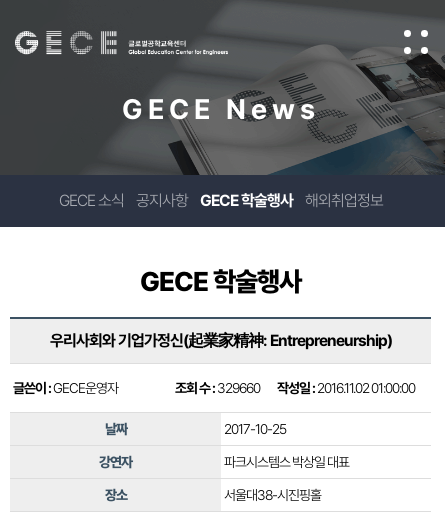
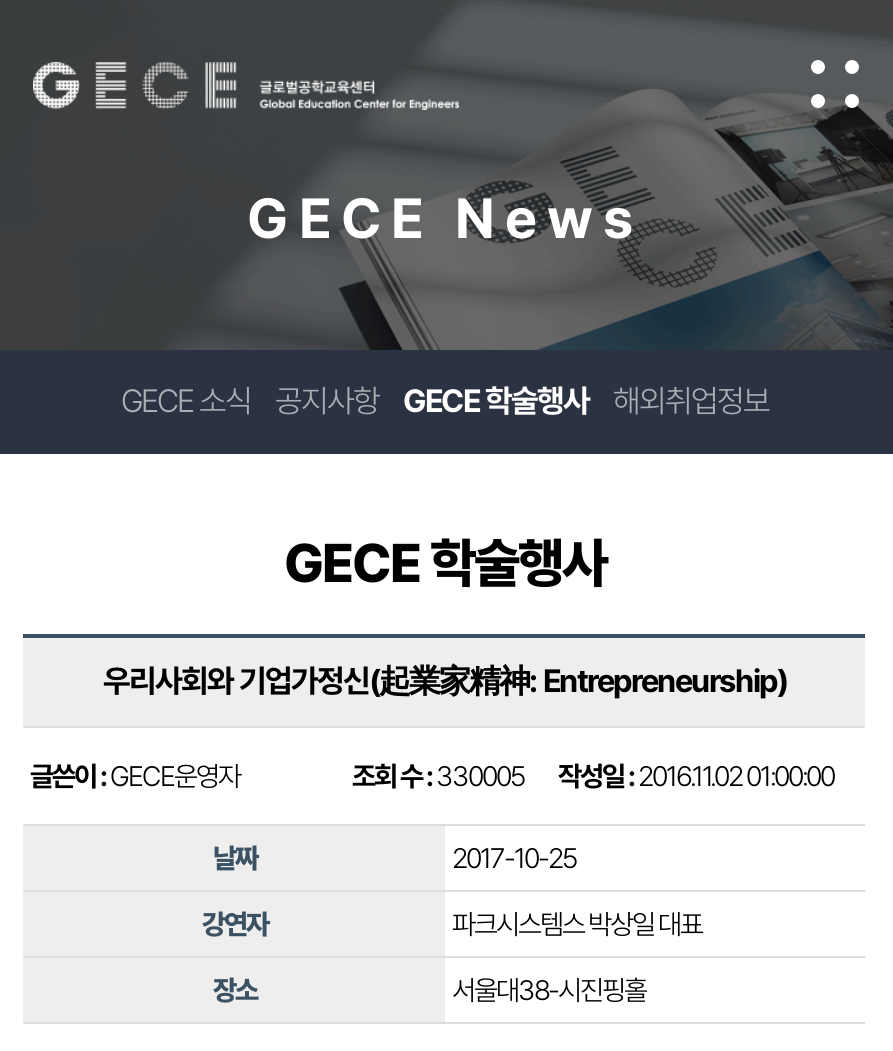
- 조회 수 : 329660 작성일 : 2016.11.02 01:00:00
+ 조회 수 : 330005 작성일 : 2016.11.02 01:00:00
